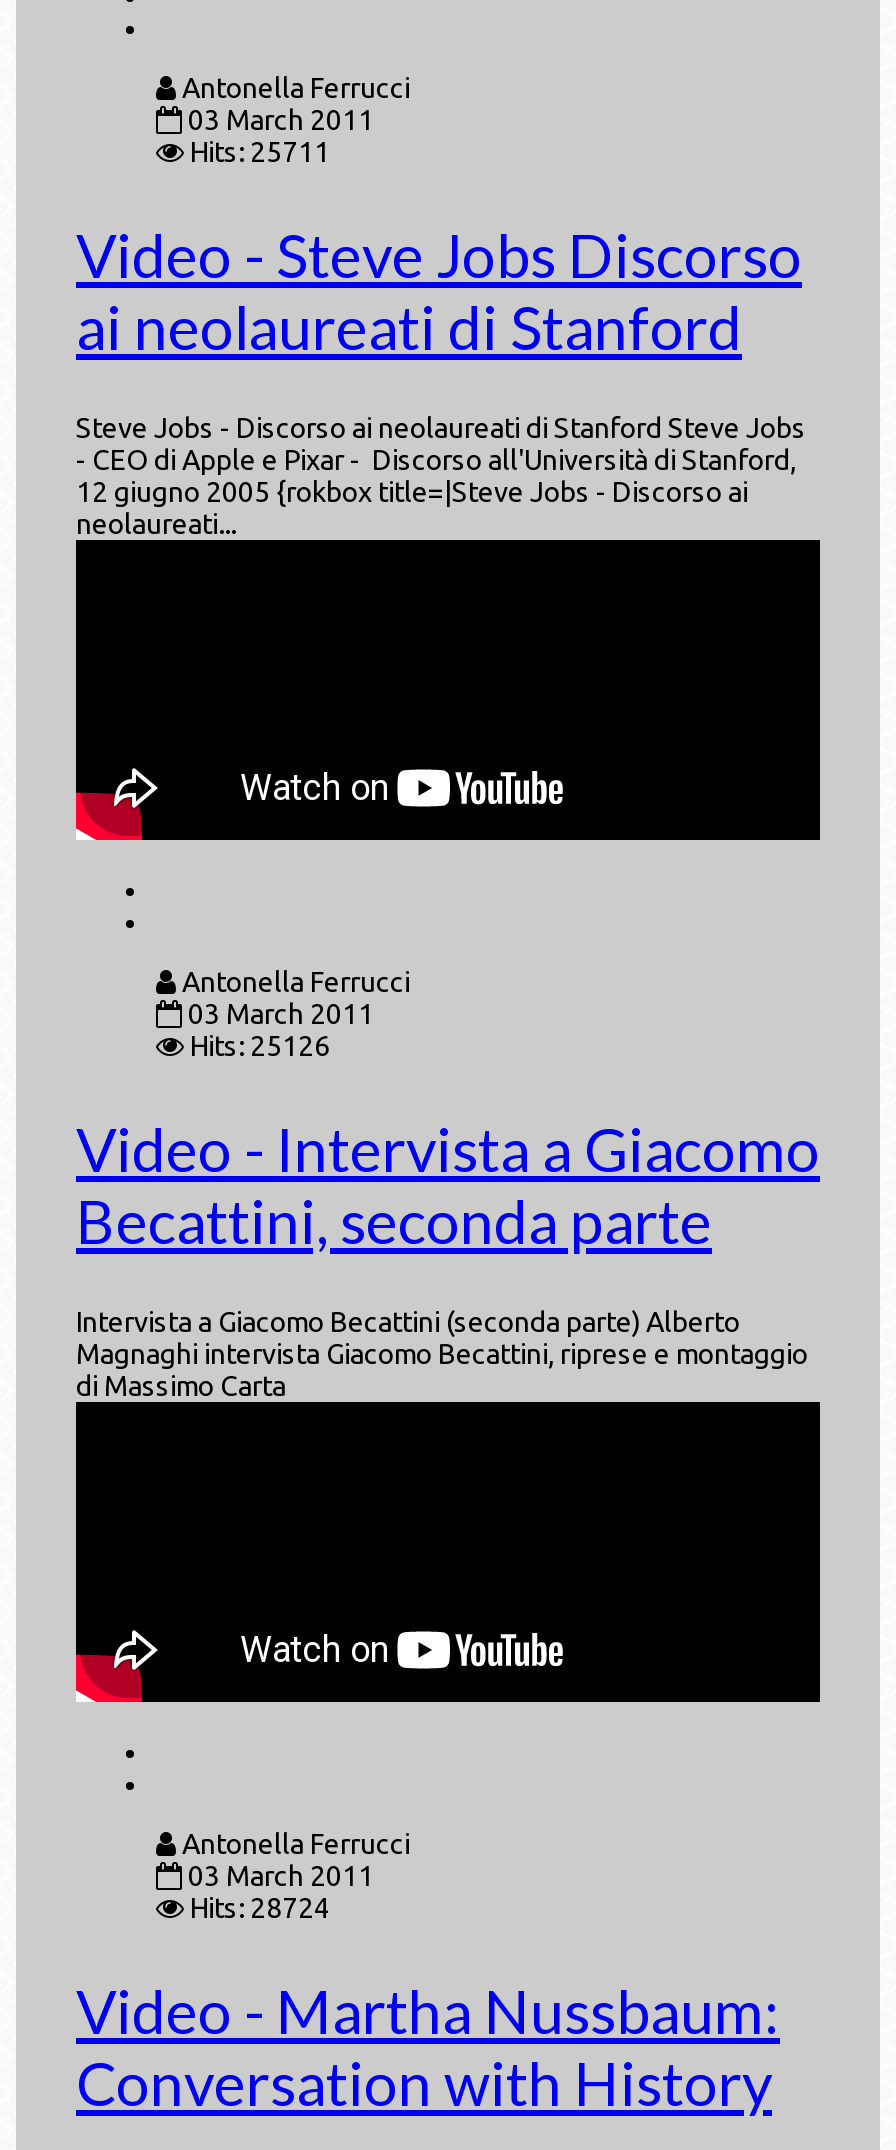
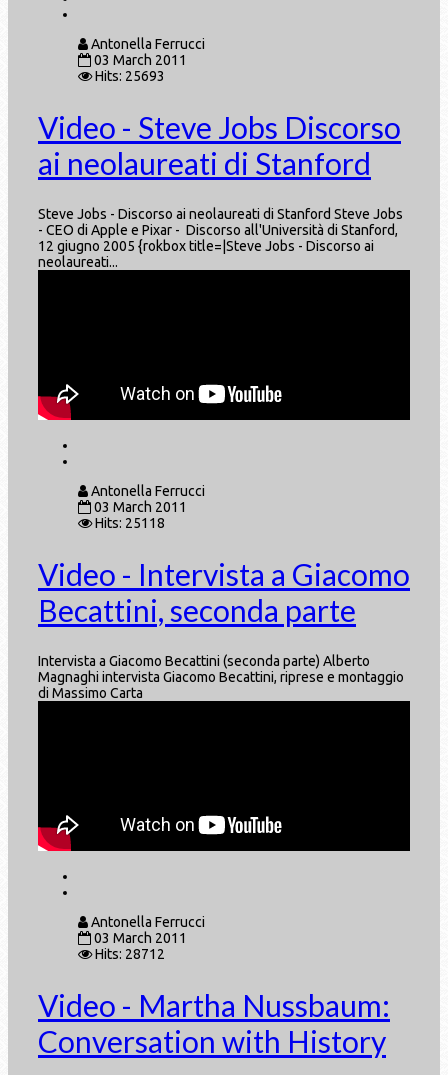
- Hits: 25711
+ Hits: 25693

- Hits: 25126
+ Hits: 25118

- Hits: 28724
+ Hits: 28712
